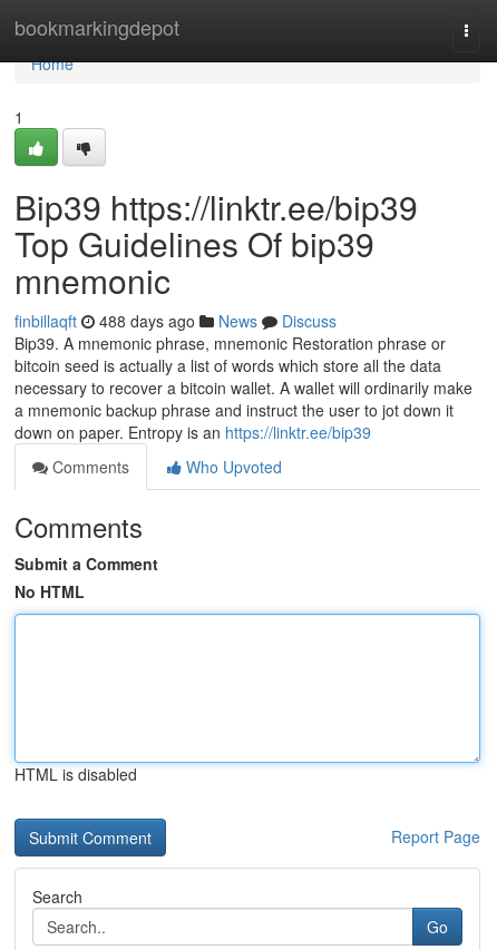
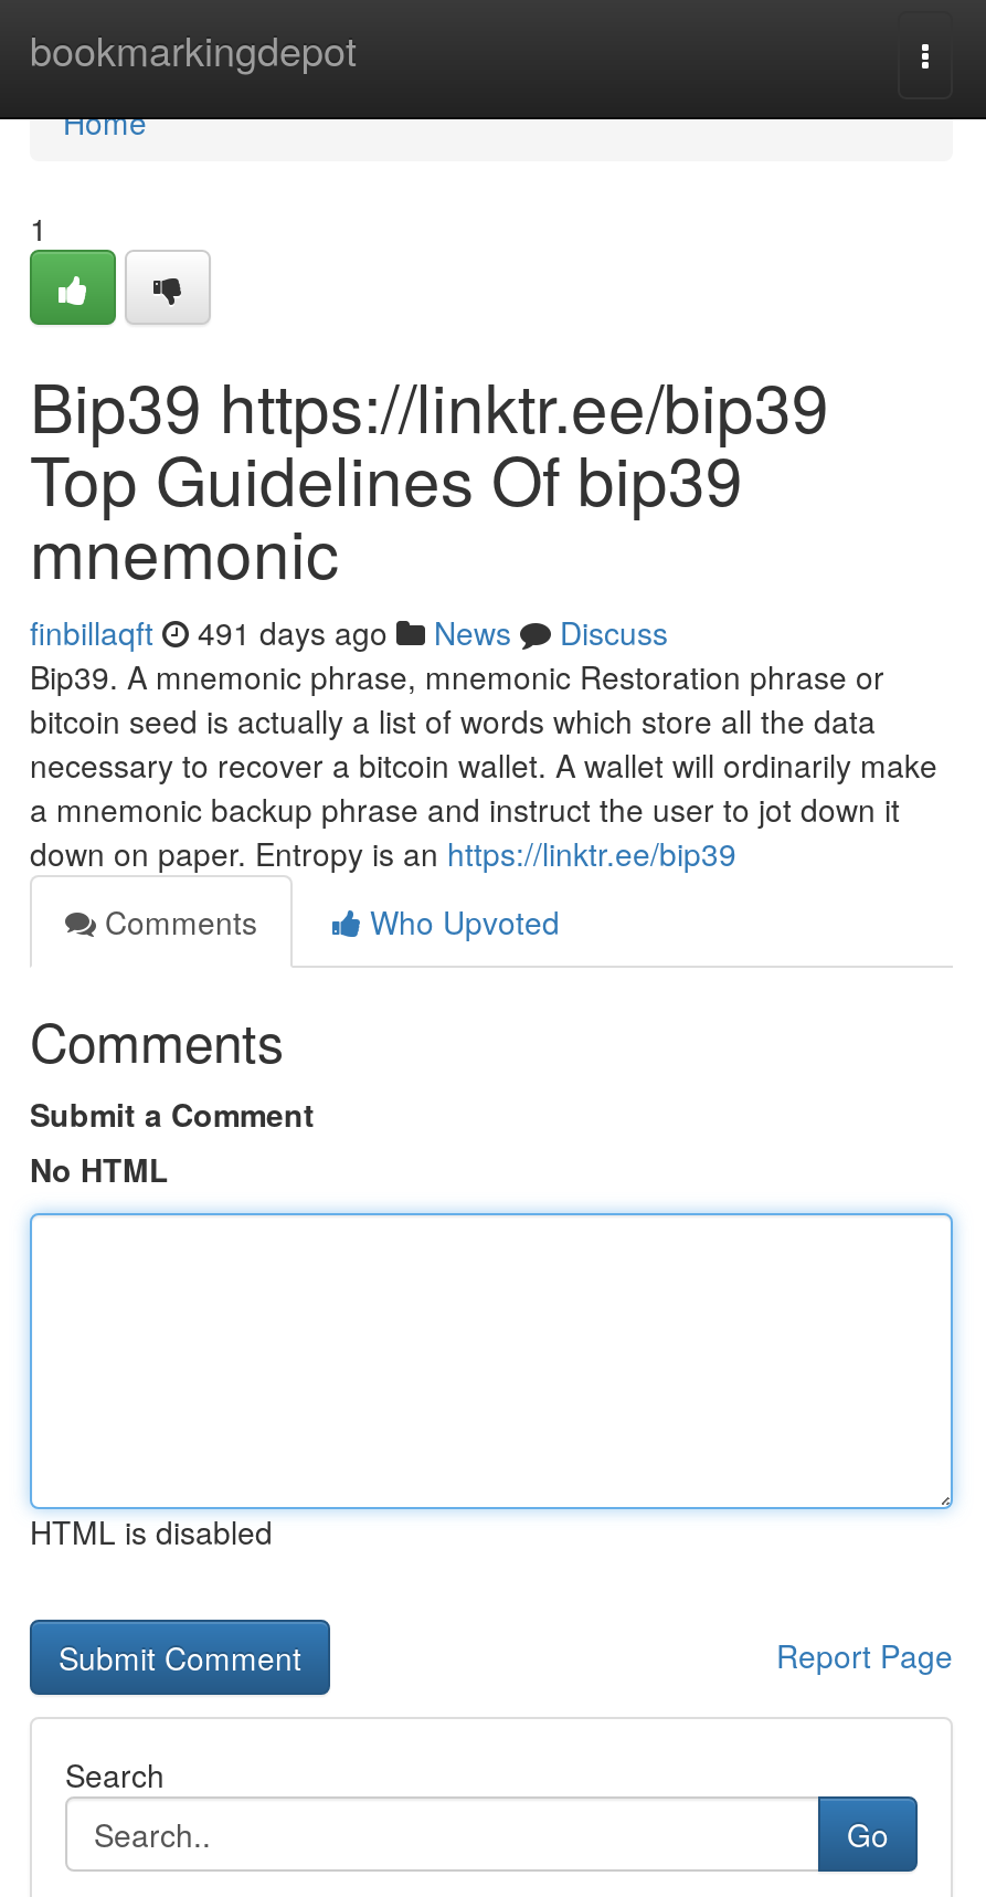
- finbillaqft 488 days ago News Discuss
+ finbillaqft 491 days ago News Discuss
